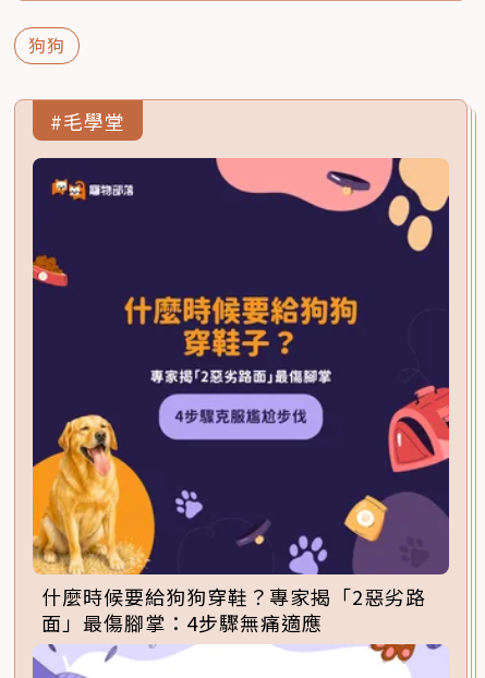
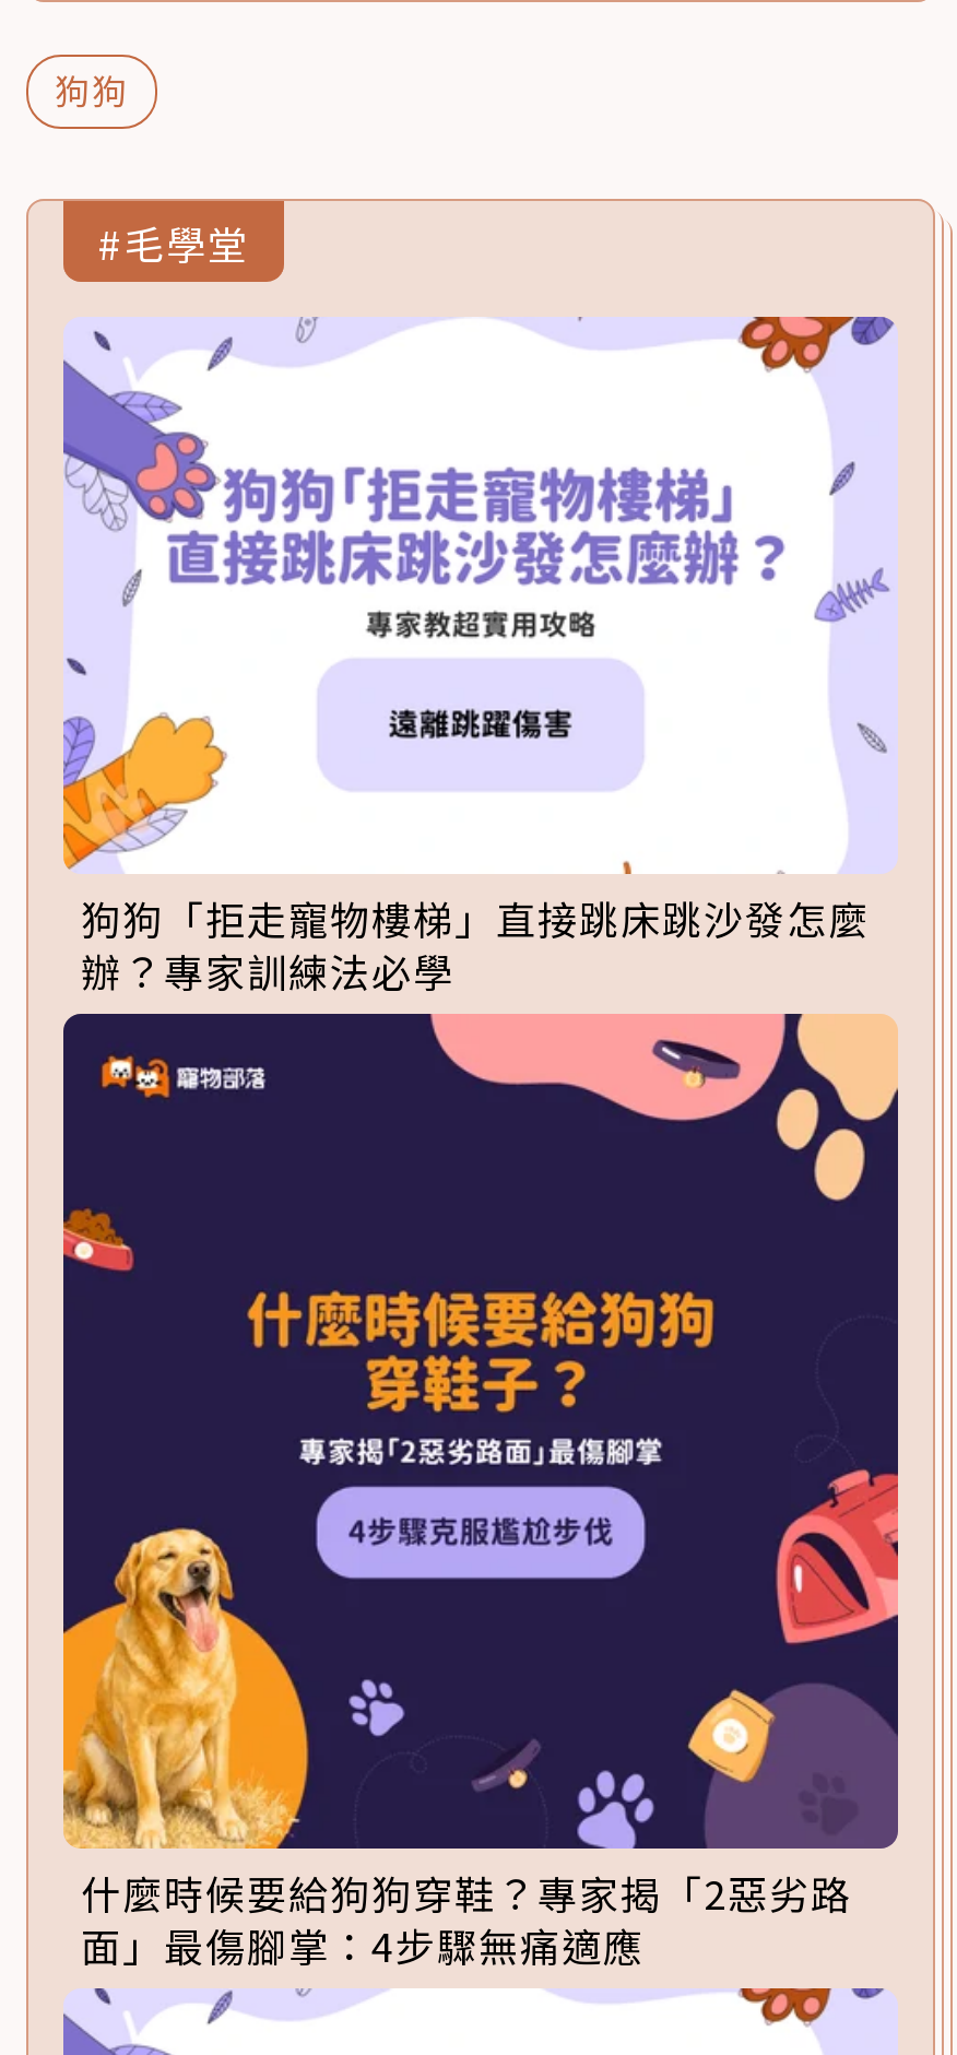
+ [image]
+ 狗狗「拒走寵物樓梯」直接跳床跳沙發怎麼
+ 辦？專家訓練法必學
